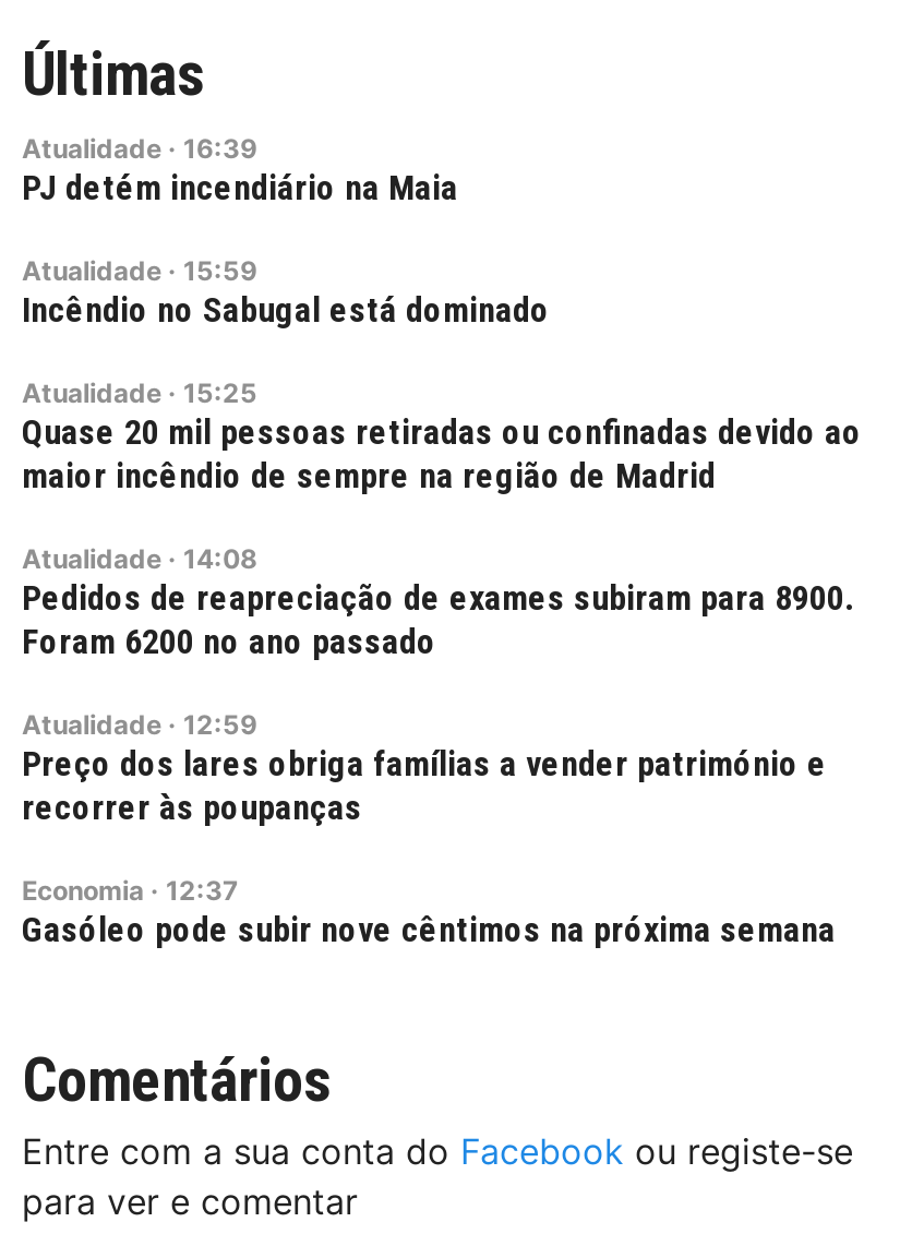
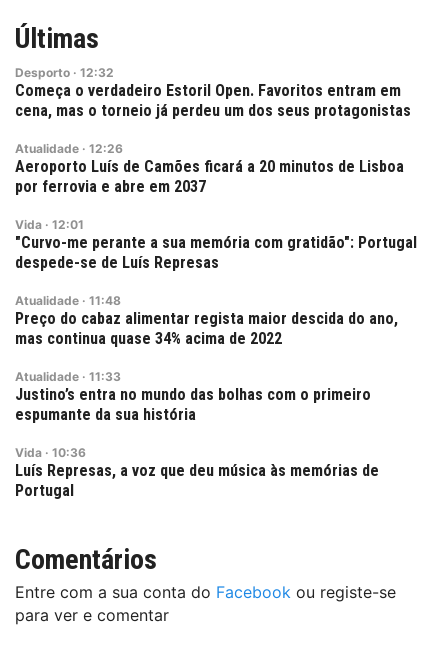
- Atualidade · 16:39
- PJ detém incendiário na Maia
+ Desporto · 12:32
+ Começa o verdadeiro Estoril Open. Favoritos entram em
+ cena, mas o torneio já perdeu um dos seus protagonistas

- Atualidade · 15:59
- Incêndio no Sabugal está dominado
+ Atualidade · 12:26
+ Aeroporto Luís de Camões ficará a 20 minutos de Lisboa
+ por ferrovia e abre em 2037

- Atualidade · 15:25
- Quase 20 mil pessoas retiradas ou confinadas devido ao
- maior incêndio de sempre na região de Madrid
+ Vida · 12:01
+ "Curvo-me perante a sua memória com gratidão": Portugal
+ despede-se de Luís Represas

- Atualidade · 14:08
- Pedidos de reapreciação de exames subiram para 8900.
- Foram 6200 no ano passado
+ Atualidade · 11:48
+ Preço do cabaz alimentar regista maior descida do ano,
+ mas continua quase 34% acima de 2022

- Atualidade · 12:59
- Preço dos lares obriga famílias a vender património e
- recorrer às poupanças
+ Atualidade · 11:33
+ Justino’s entra no mundo das bolhas com o primeiro
+ espumante da sua história

- Economia · 12:37
- Gasóleo pode subir nove cêntimos na próxima semana
+ Vida · 10:36
+ Luís Represas, a voz que deu música às memórias de
+ Portugal
